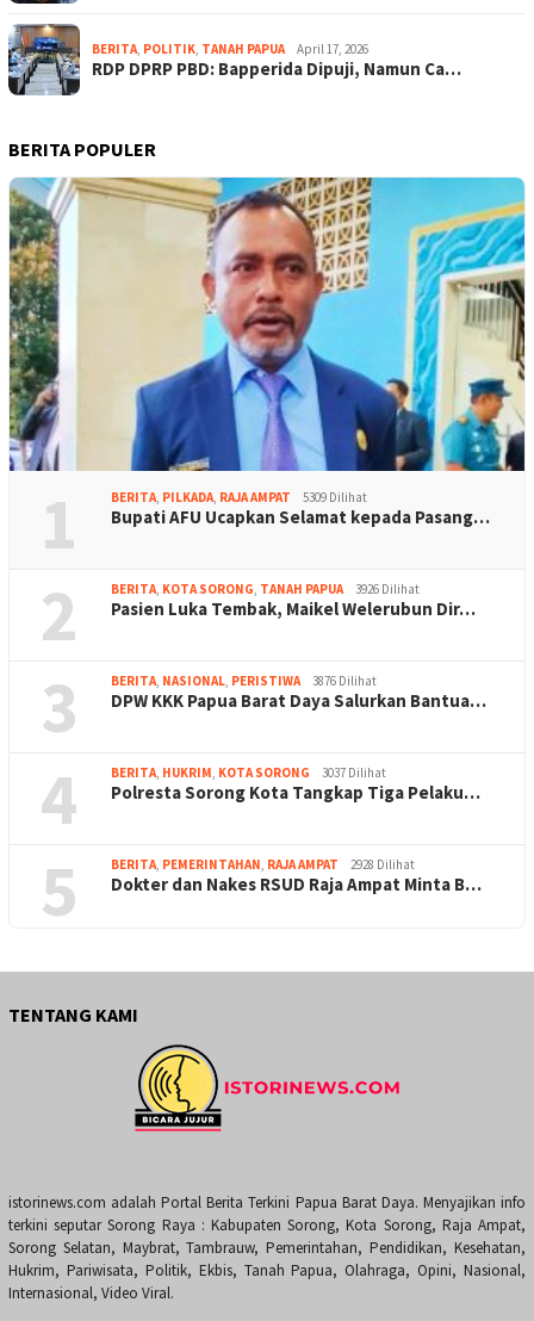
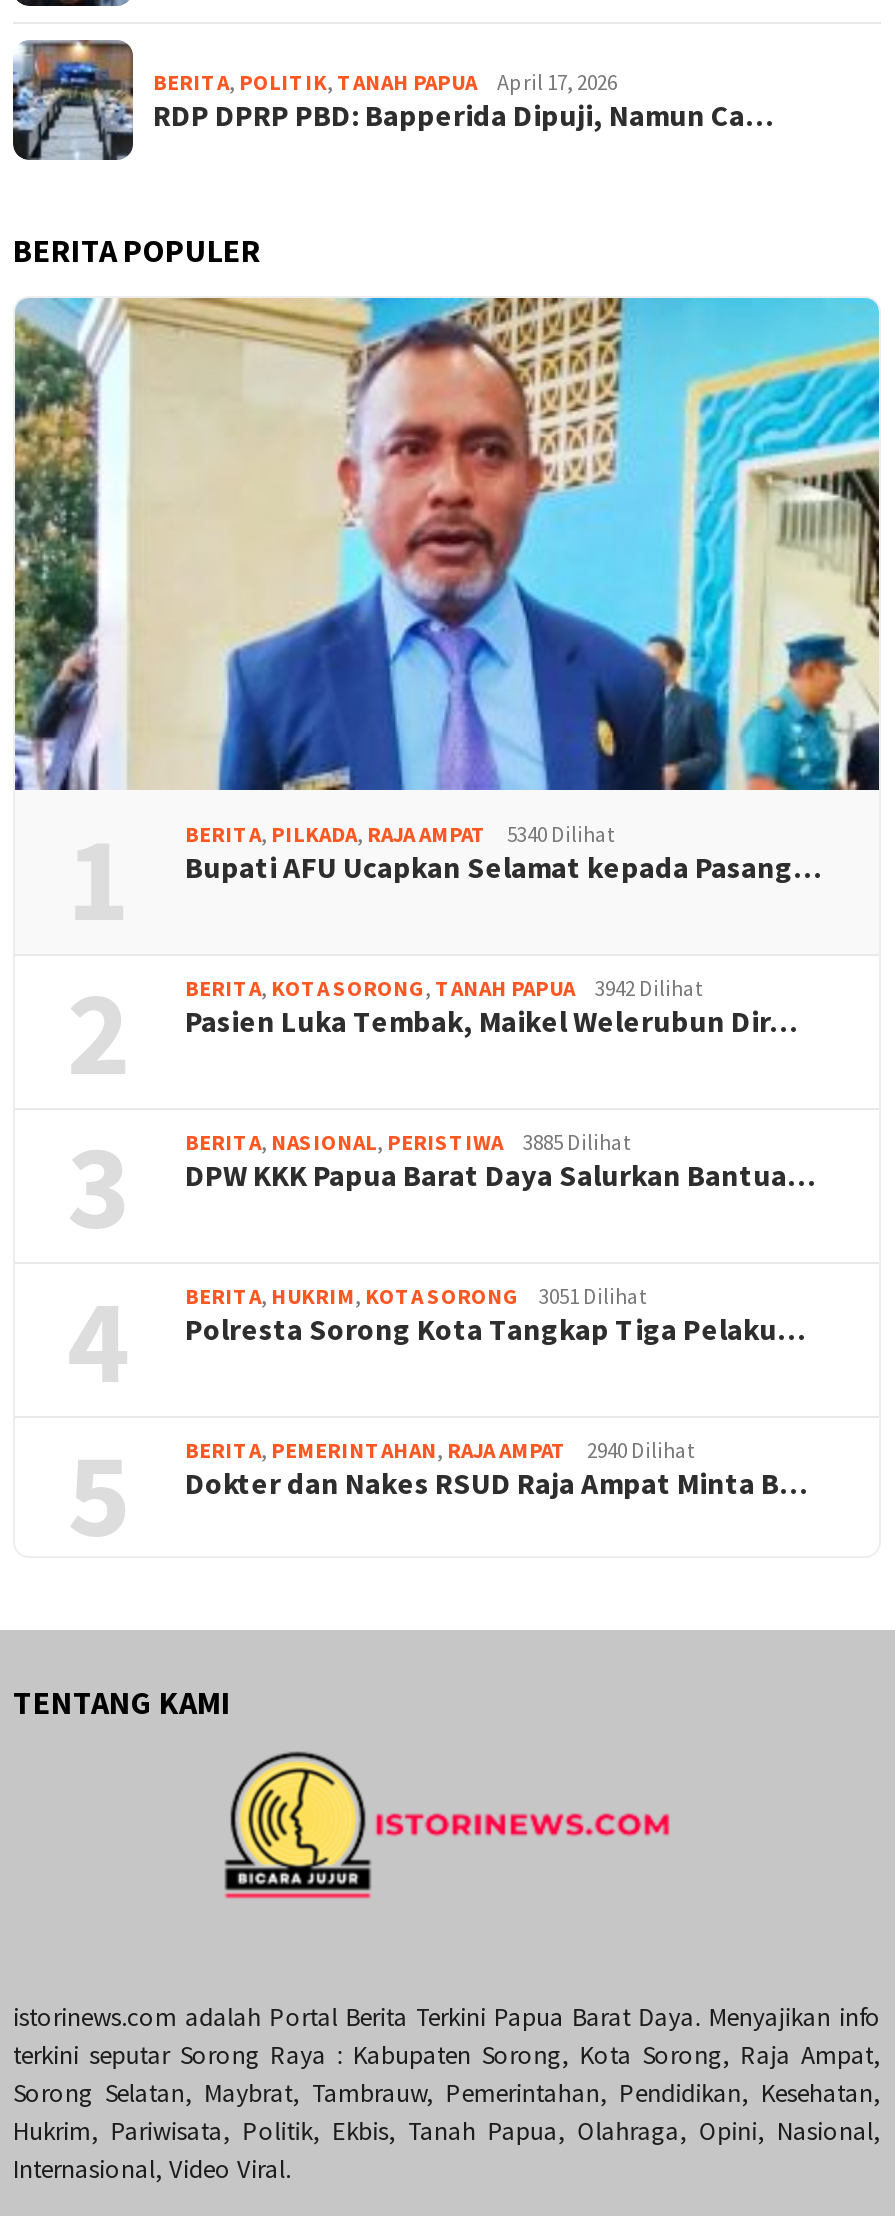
- BERITA, PILKADA, RAJA AMPAT 5309 Dilihat
+ BERITA, PILKADA, RAJA AMPAT 5340 Dilihat

- BERITA, KOTA SORONG, TANAH PAPUA 3926 Dilihat
+ BERITA, KOTA SORONG, TANAH PAPUA 3942 Dilihat

- BERITA, NASIONAL, PERISTIWA 3876 Dilihat
+ BERITA, NASIONAL, PERISTIWA 3885 Dilihat

- BERITA, HUKRIM, KOTA SORONG 3037 Dilihat
+ BERITA, HUKRIM, KOTA SORONG 3051 Dilihat

- BERITA, PEMERINTAHAN, RAJA AMPAT 2928 Dilihat
+ BERITA, PEMERINTAHAN, RAJA AMPAT 2940 Dilihat
